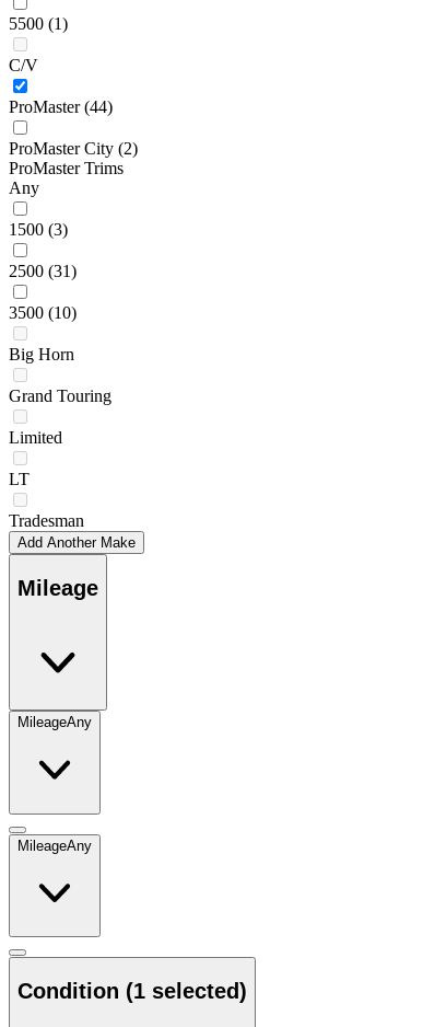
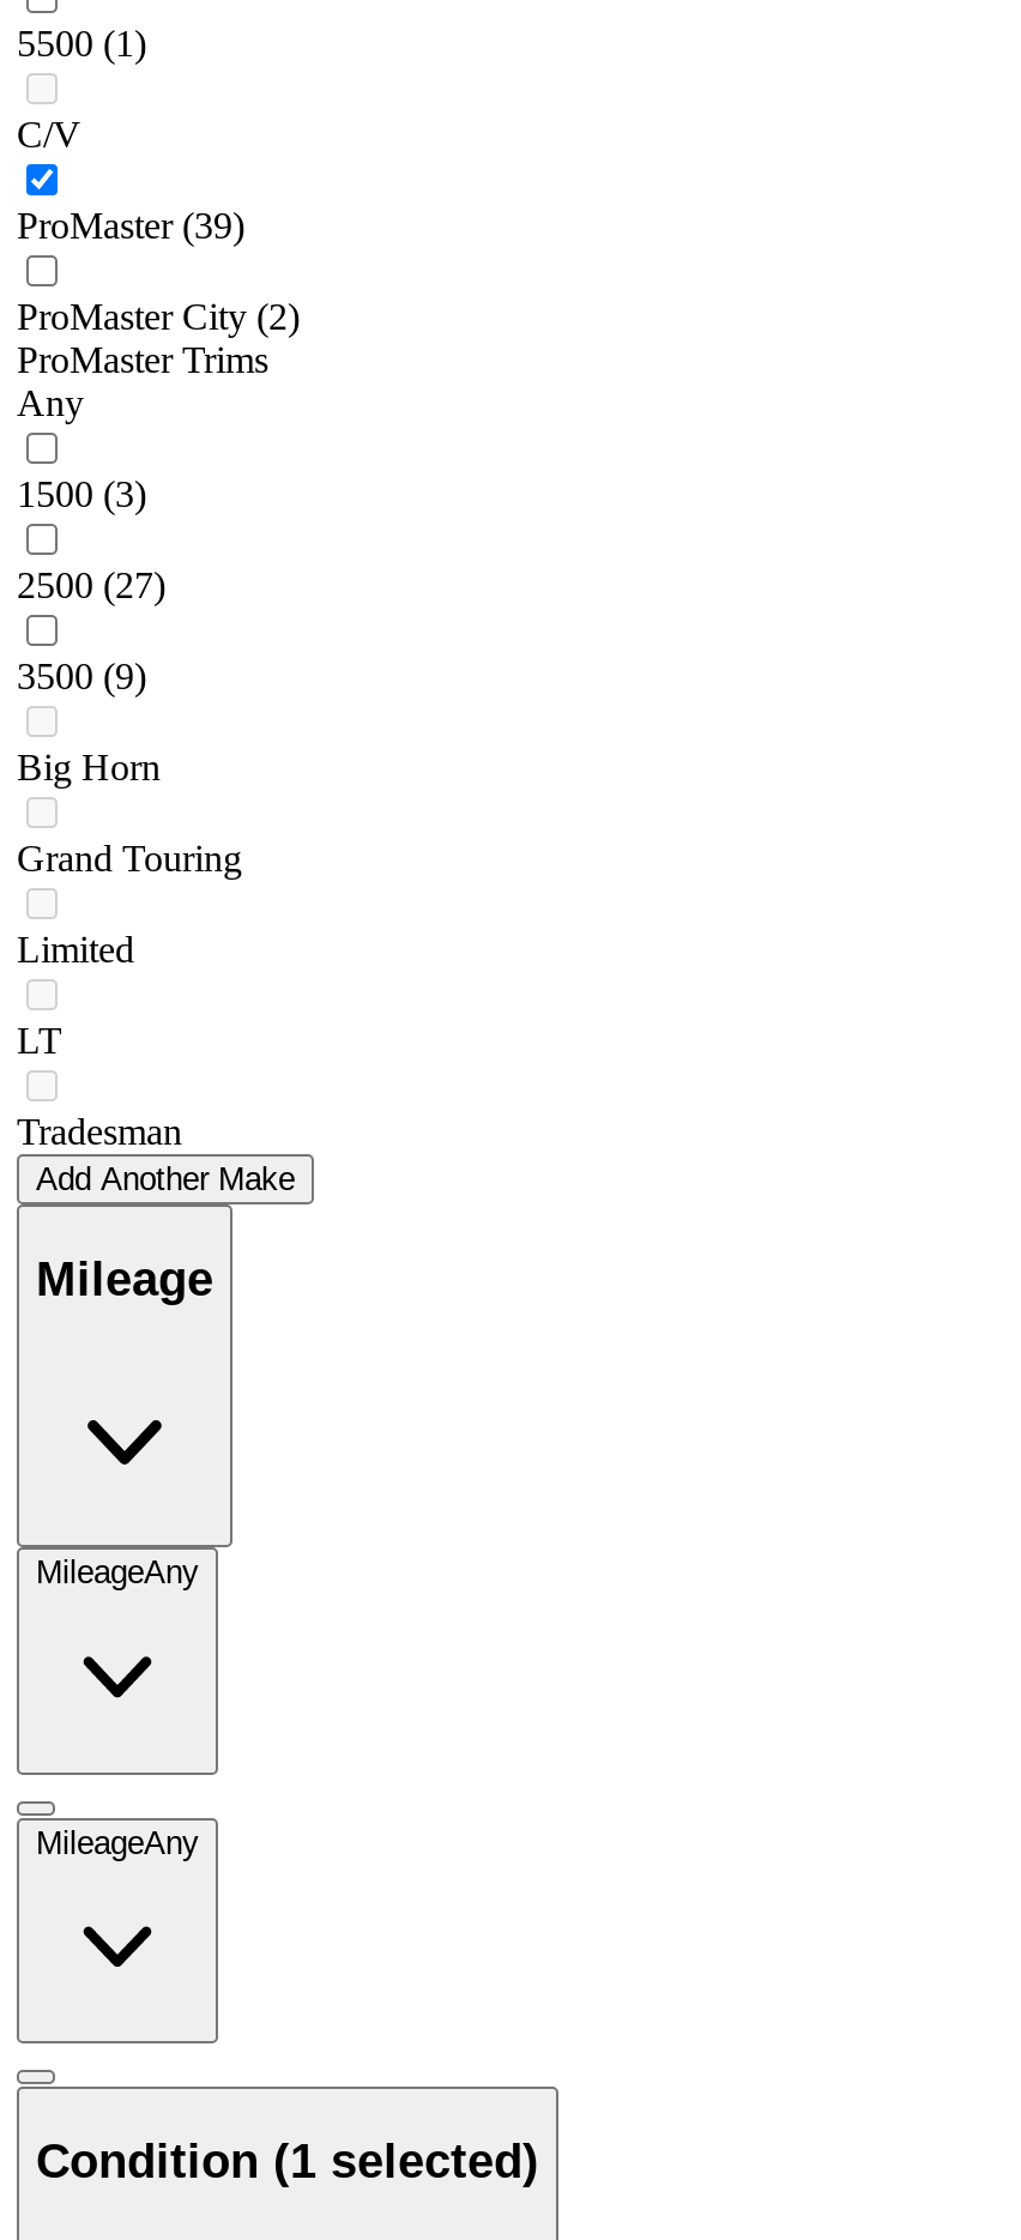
- ProMaster (44)
+ ProMaster (39)

- 2500 (31)
+ 2500 (27)

- 3500 (10)
+ 3500 (9)
